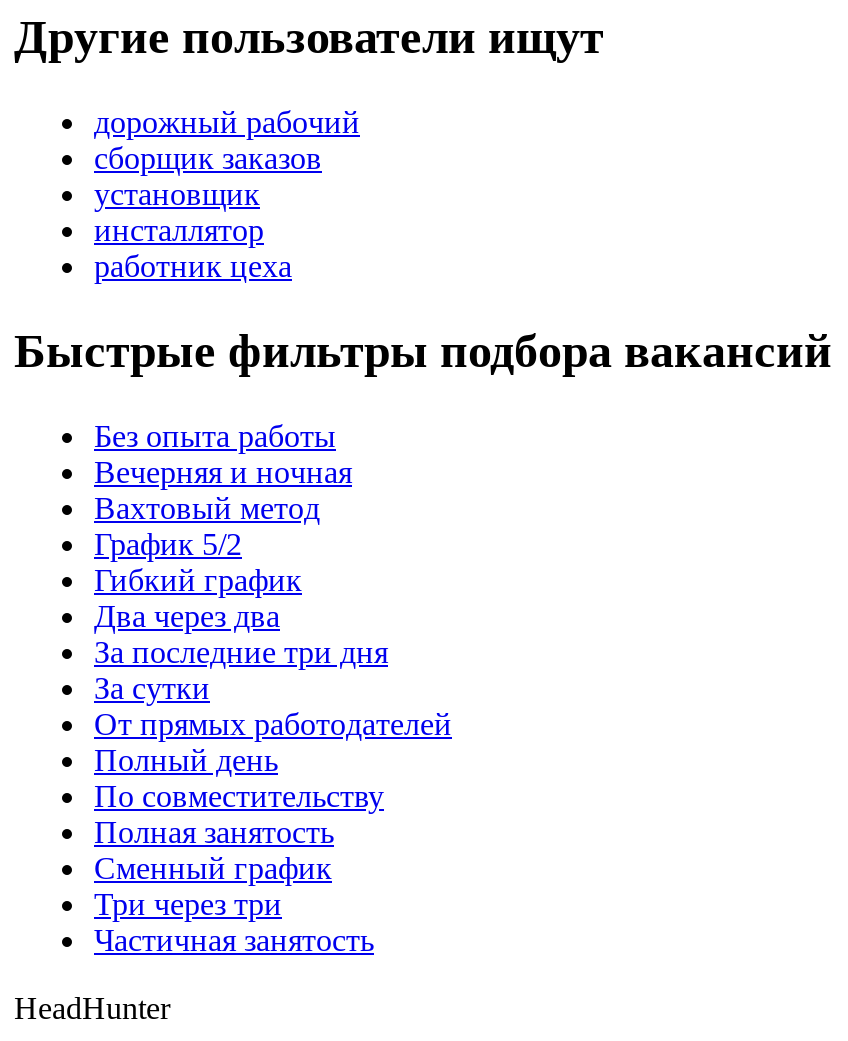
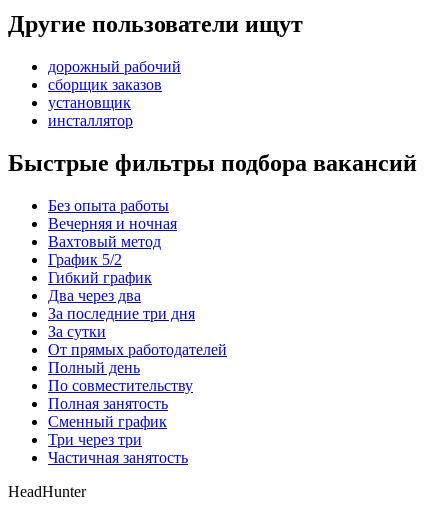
- работник цеха
